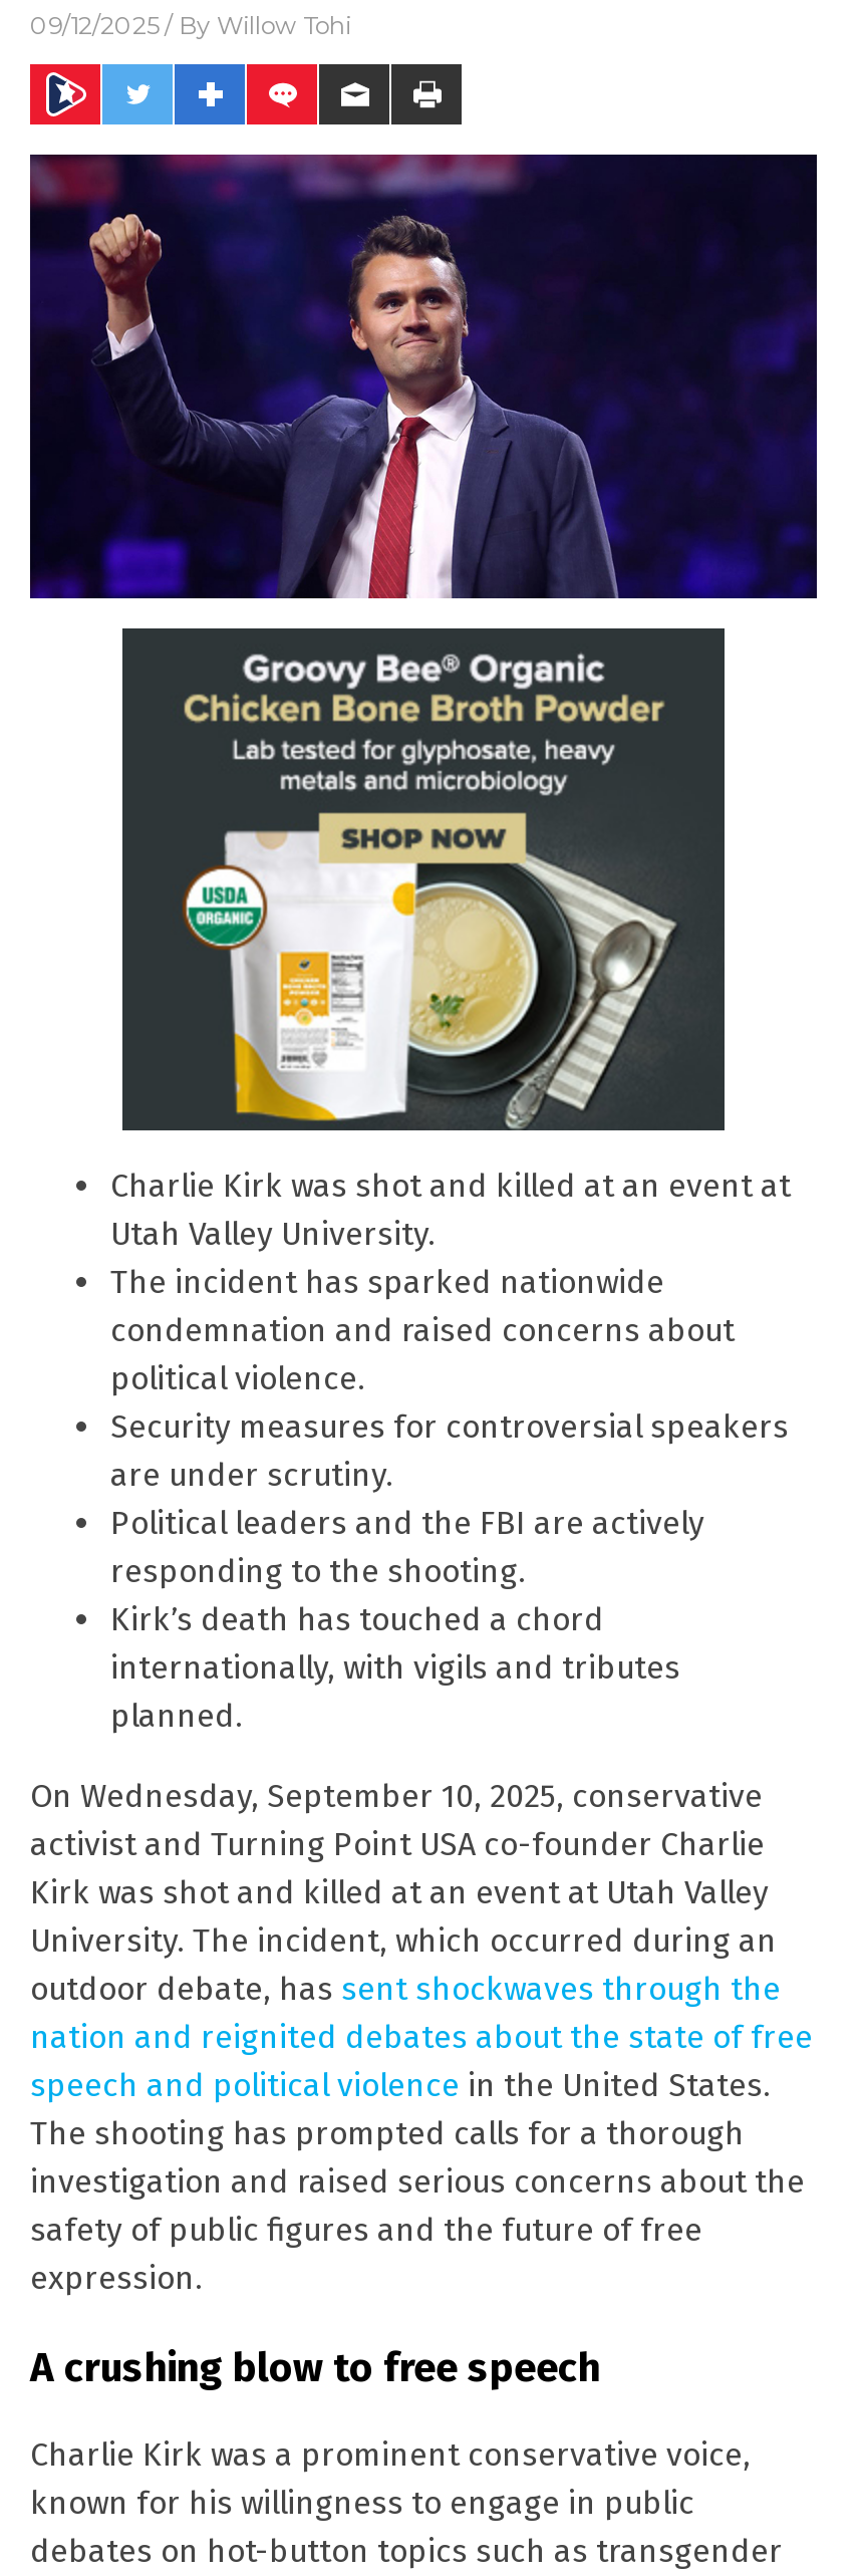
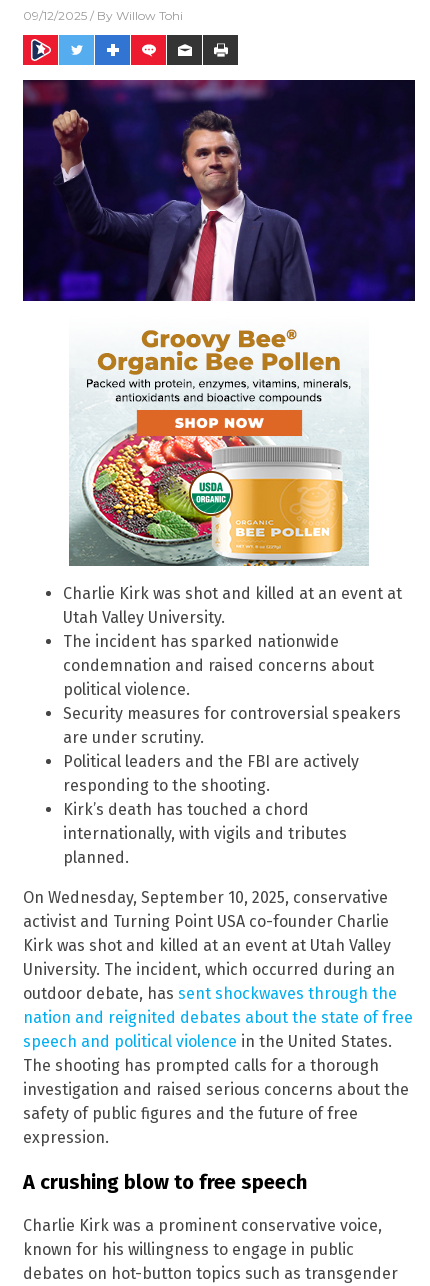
- [image]
+ [image]
